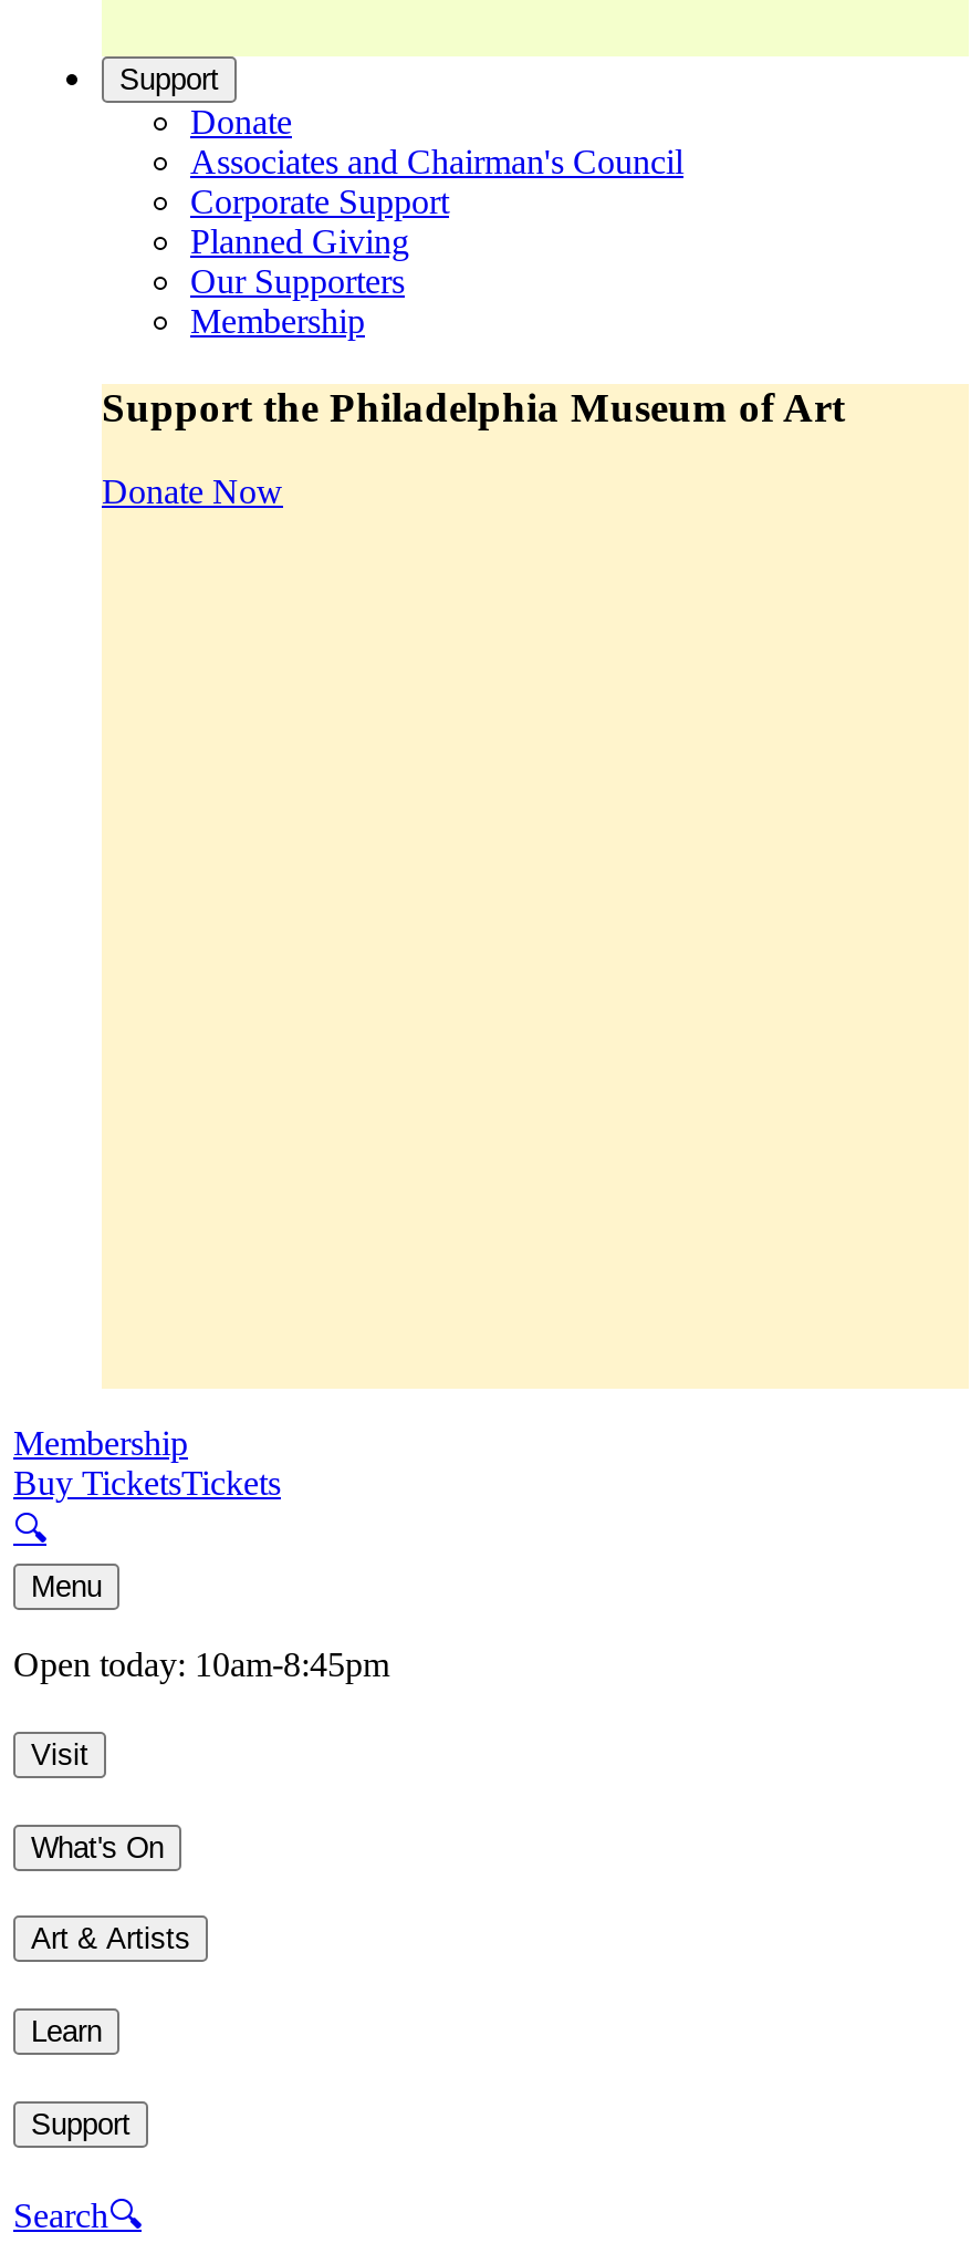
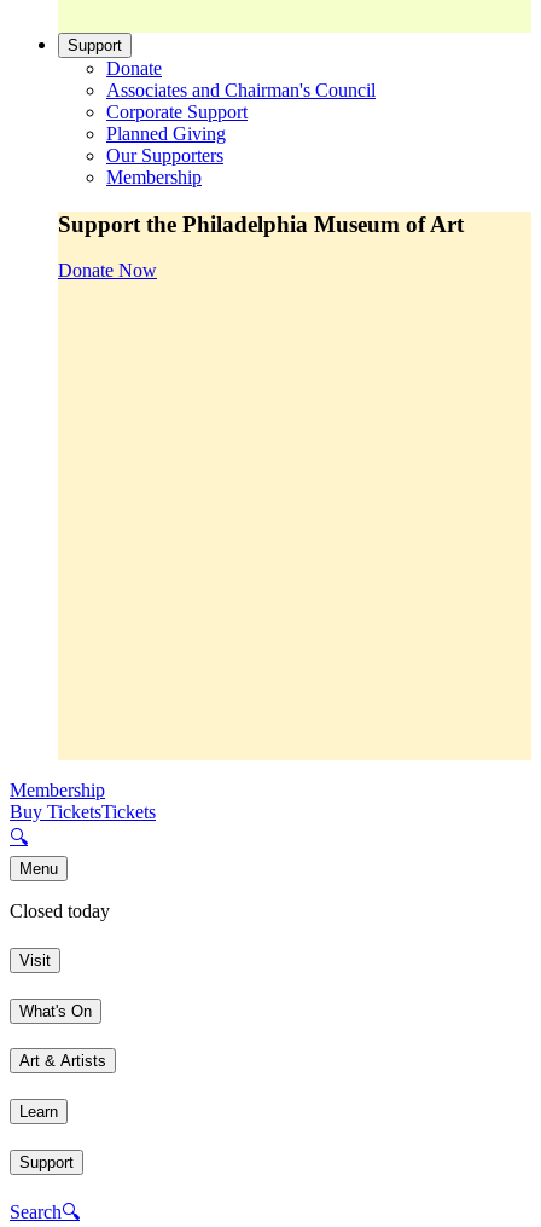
- Open today: 10am-8:45pm
+ Closed today
